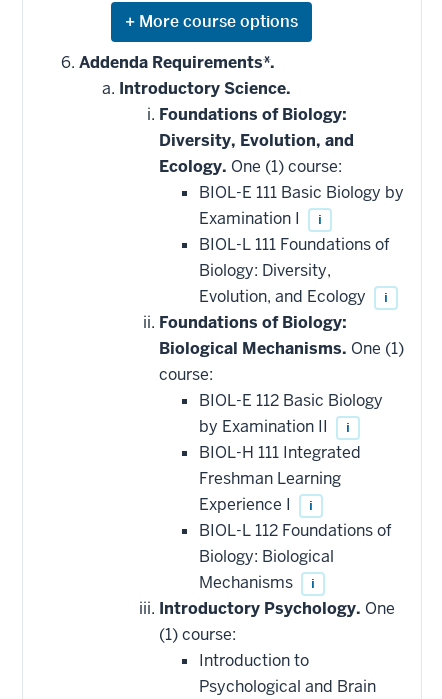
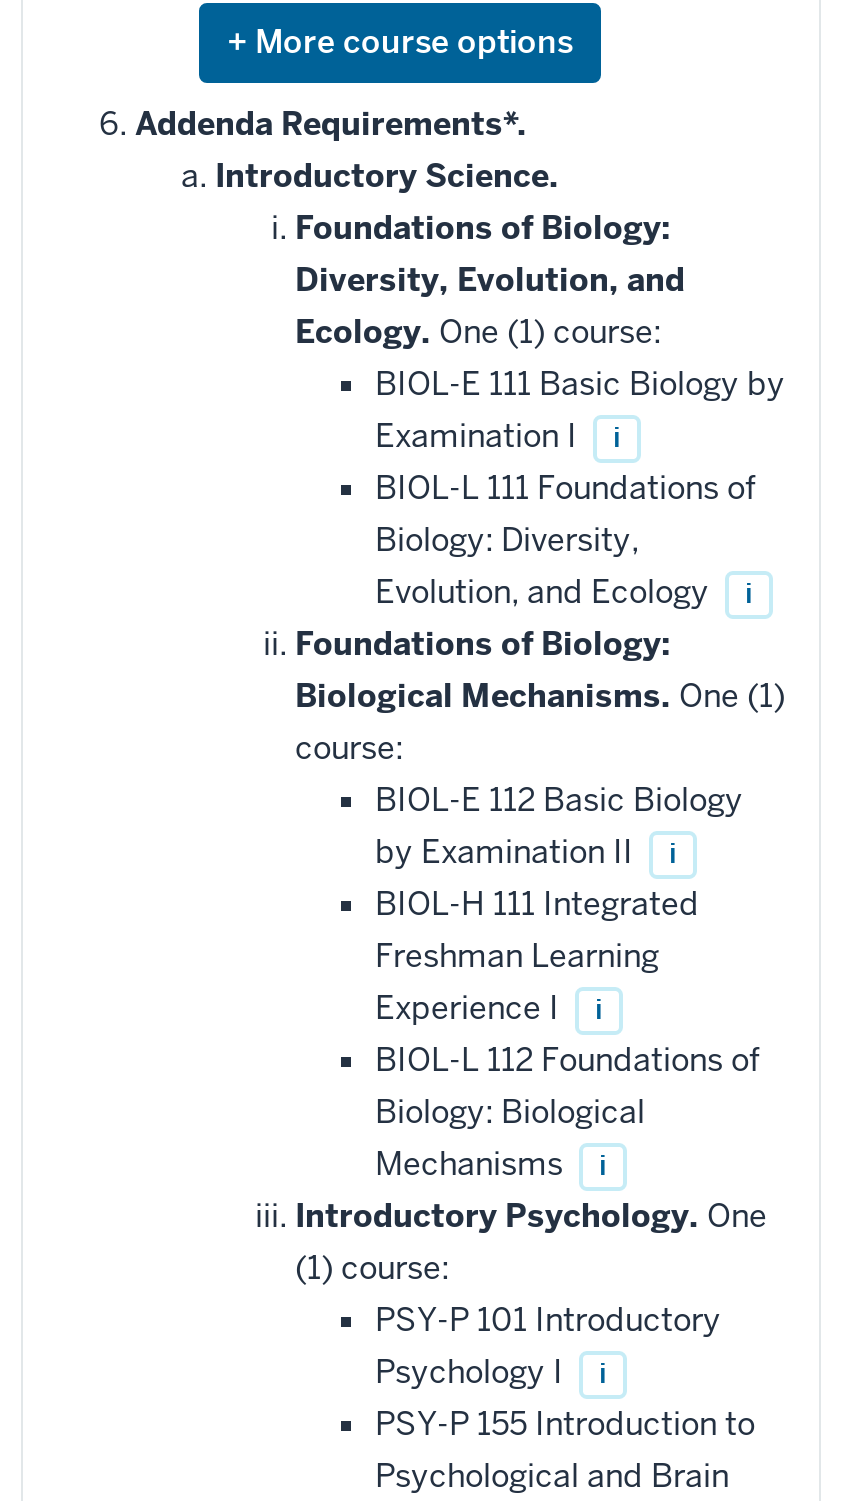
- Introduction to
+ PSY-P 101 Introductory
+ Psychology I
+ i
+ PSY-P 155 Introduction to
